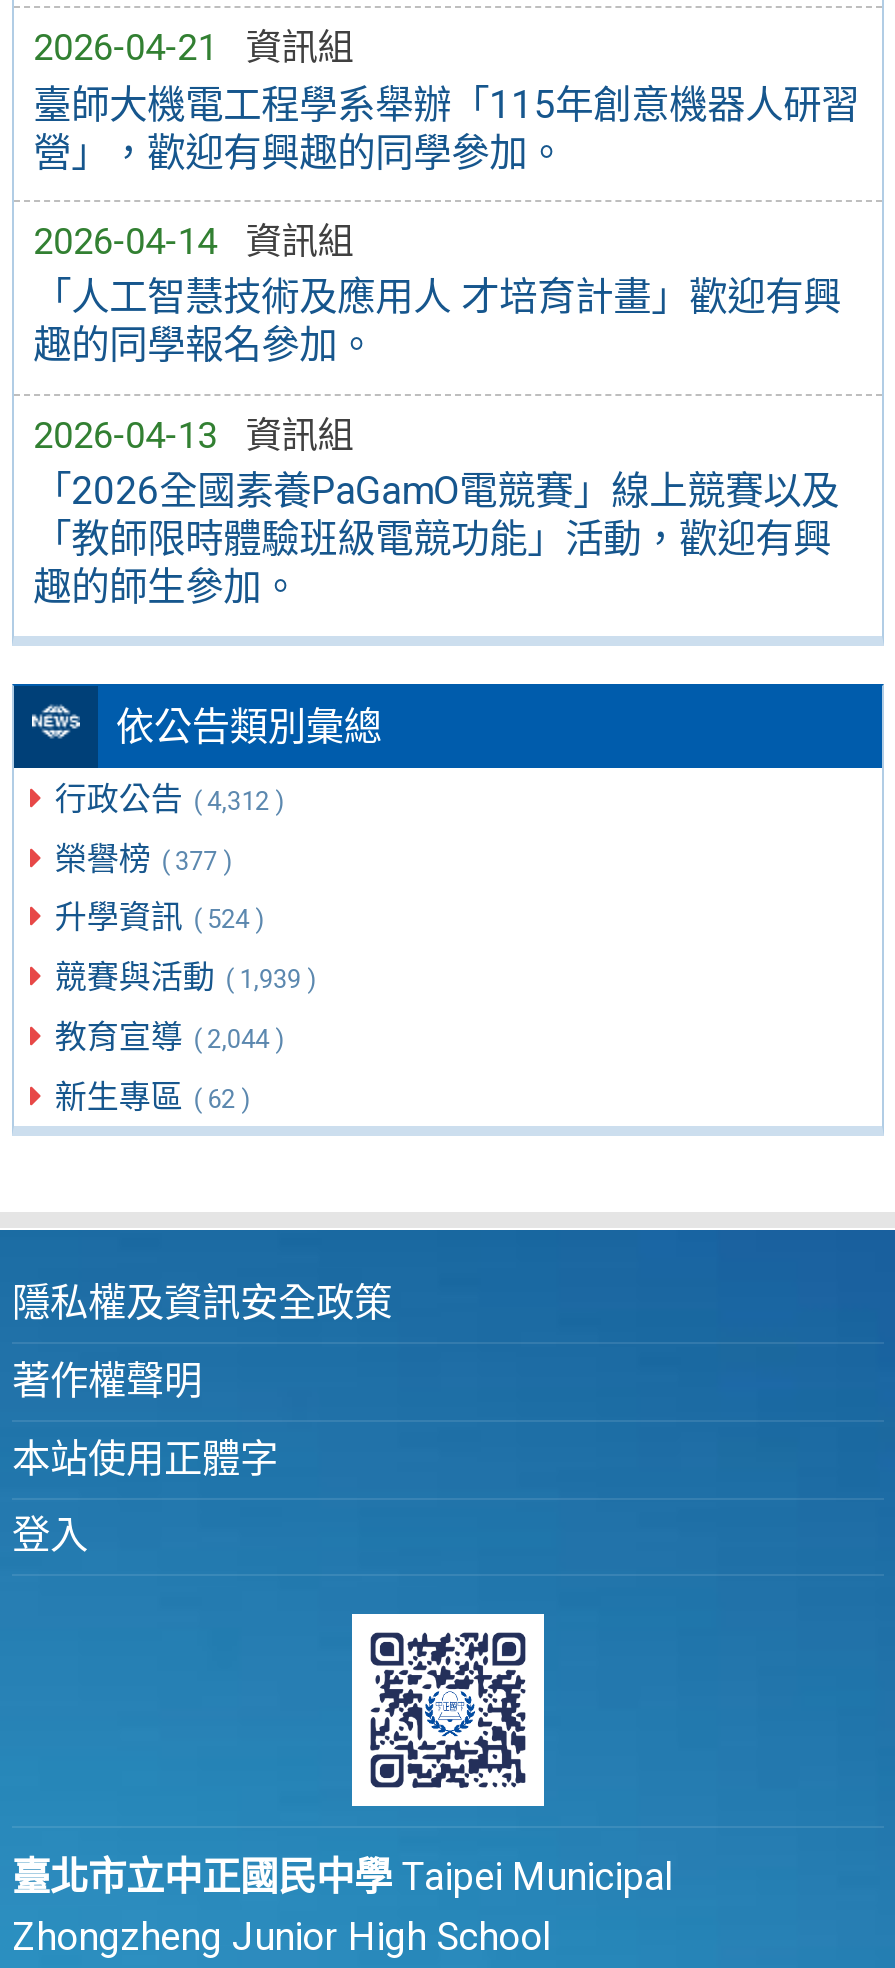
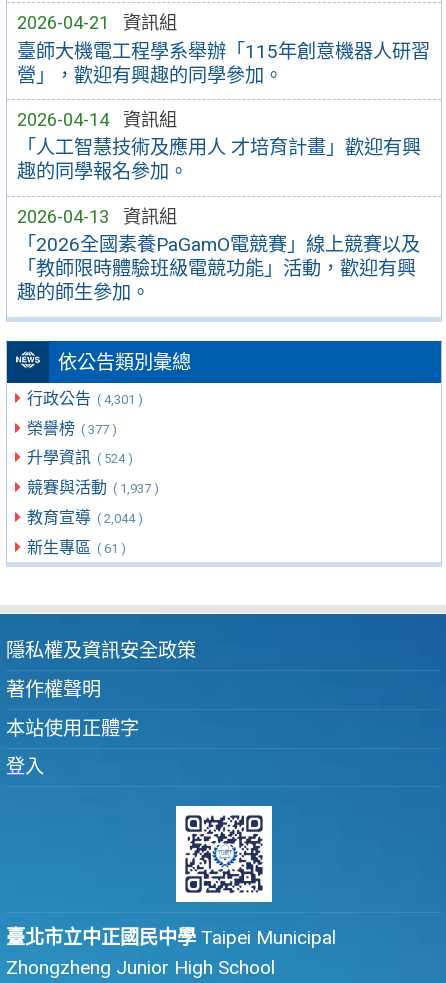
- 行政公告 ( 4,312 )
+ 行政公告 ( 4,301 )

- 競賽與活動 ( 1,939 )
+ 競賽與活動 ( 1,937 )

- 新生專區 ( 62 )
+ 新生專區 ( 61 )
